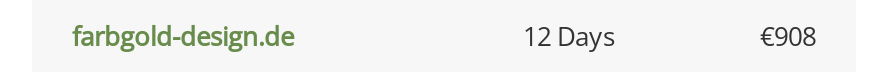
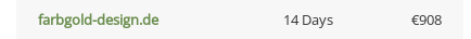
- 12 Days
+ 14 Days
